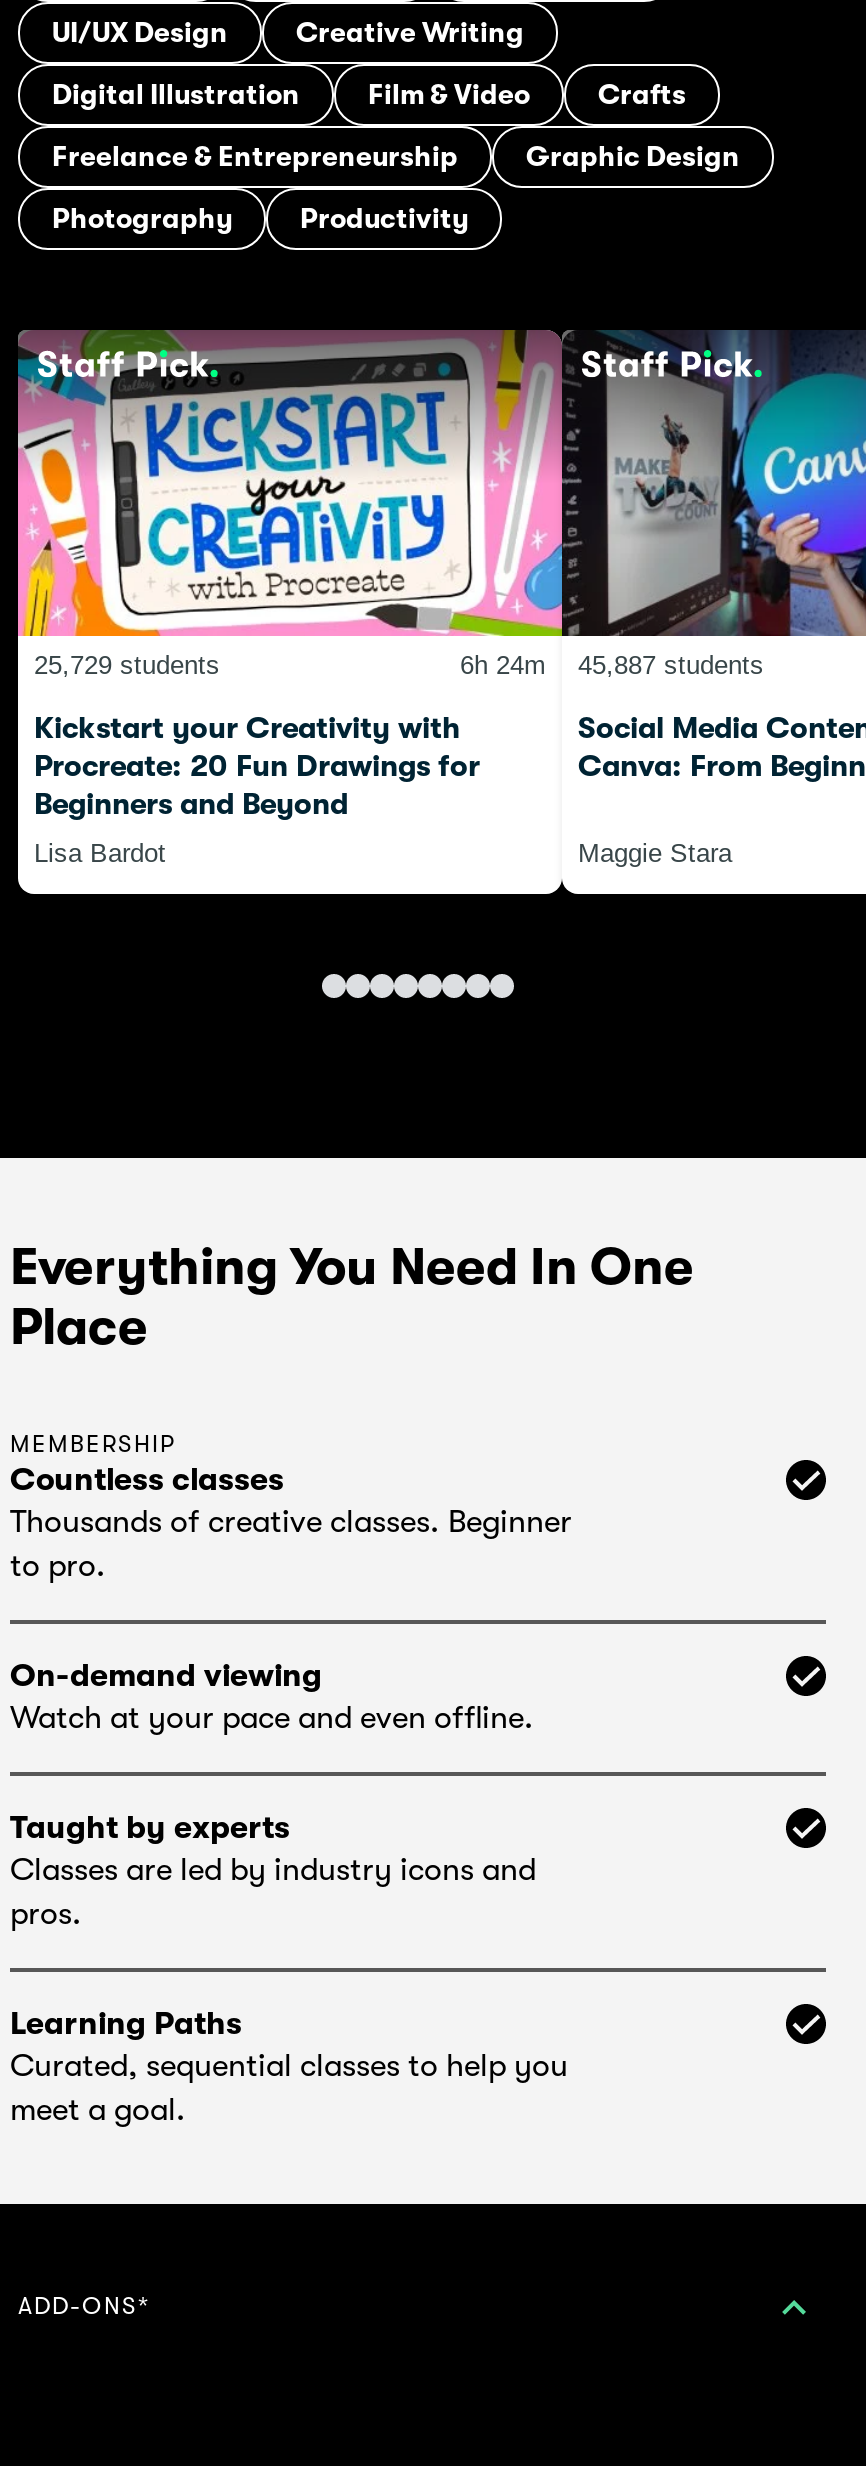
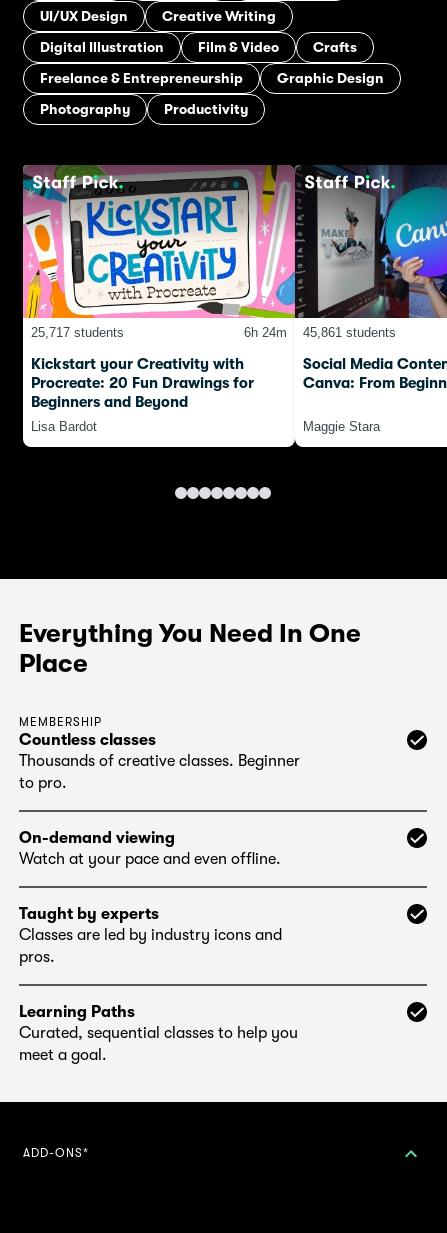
- 25,729 students
+ 25,717 students

- 6h 24m 45,887 students
+ 6h 24m 45,861 students
